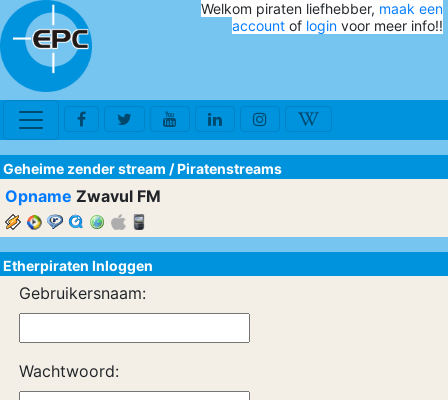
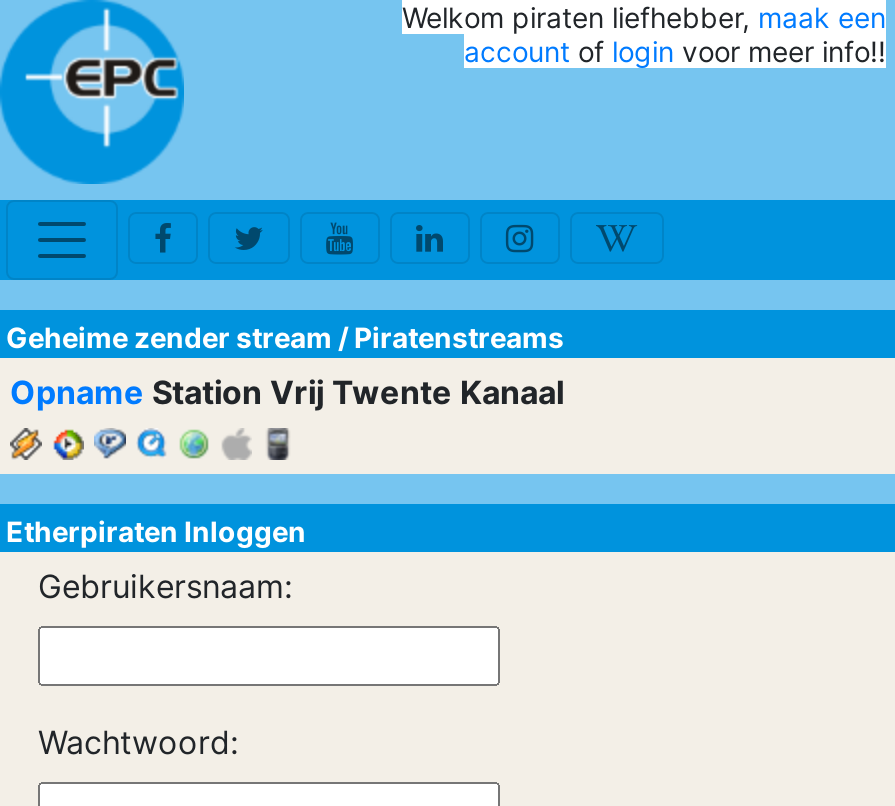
- Opname Zwavul FM
+ Opname Station Vrij Twente Kanaal
